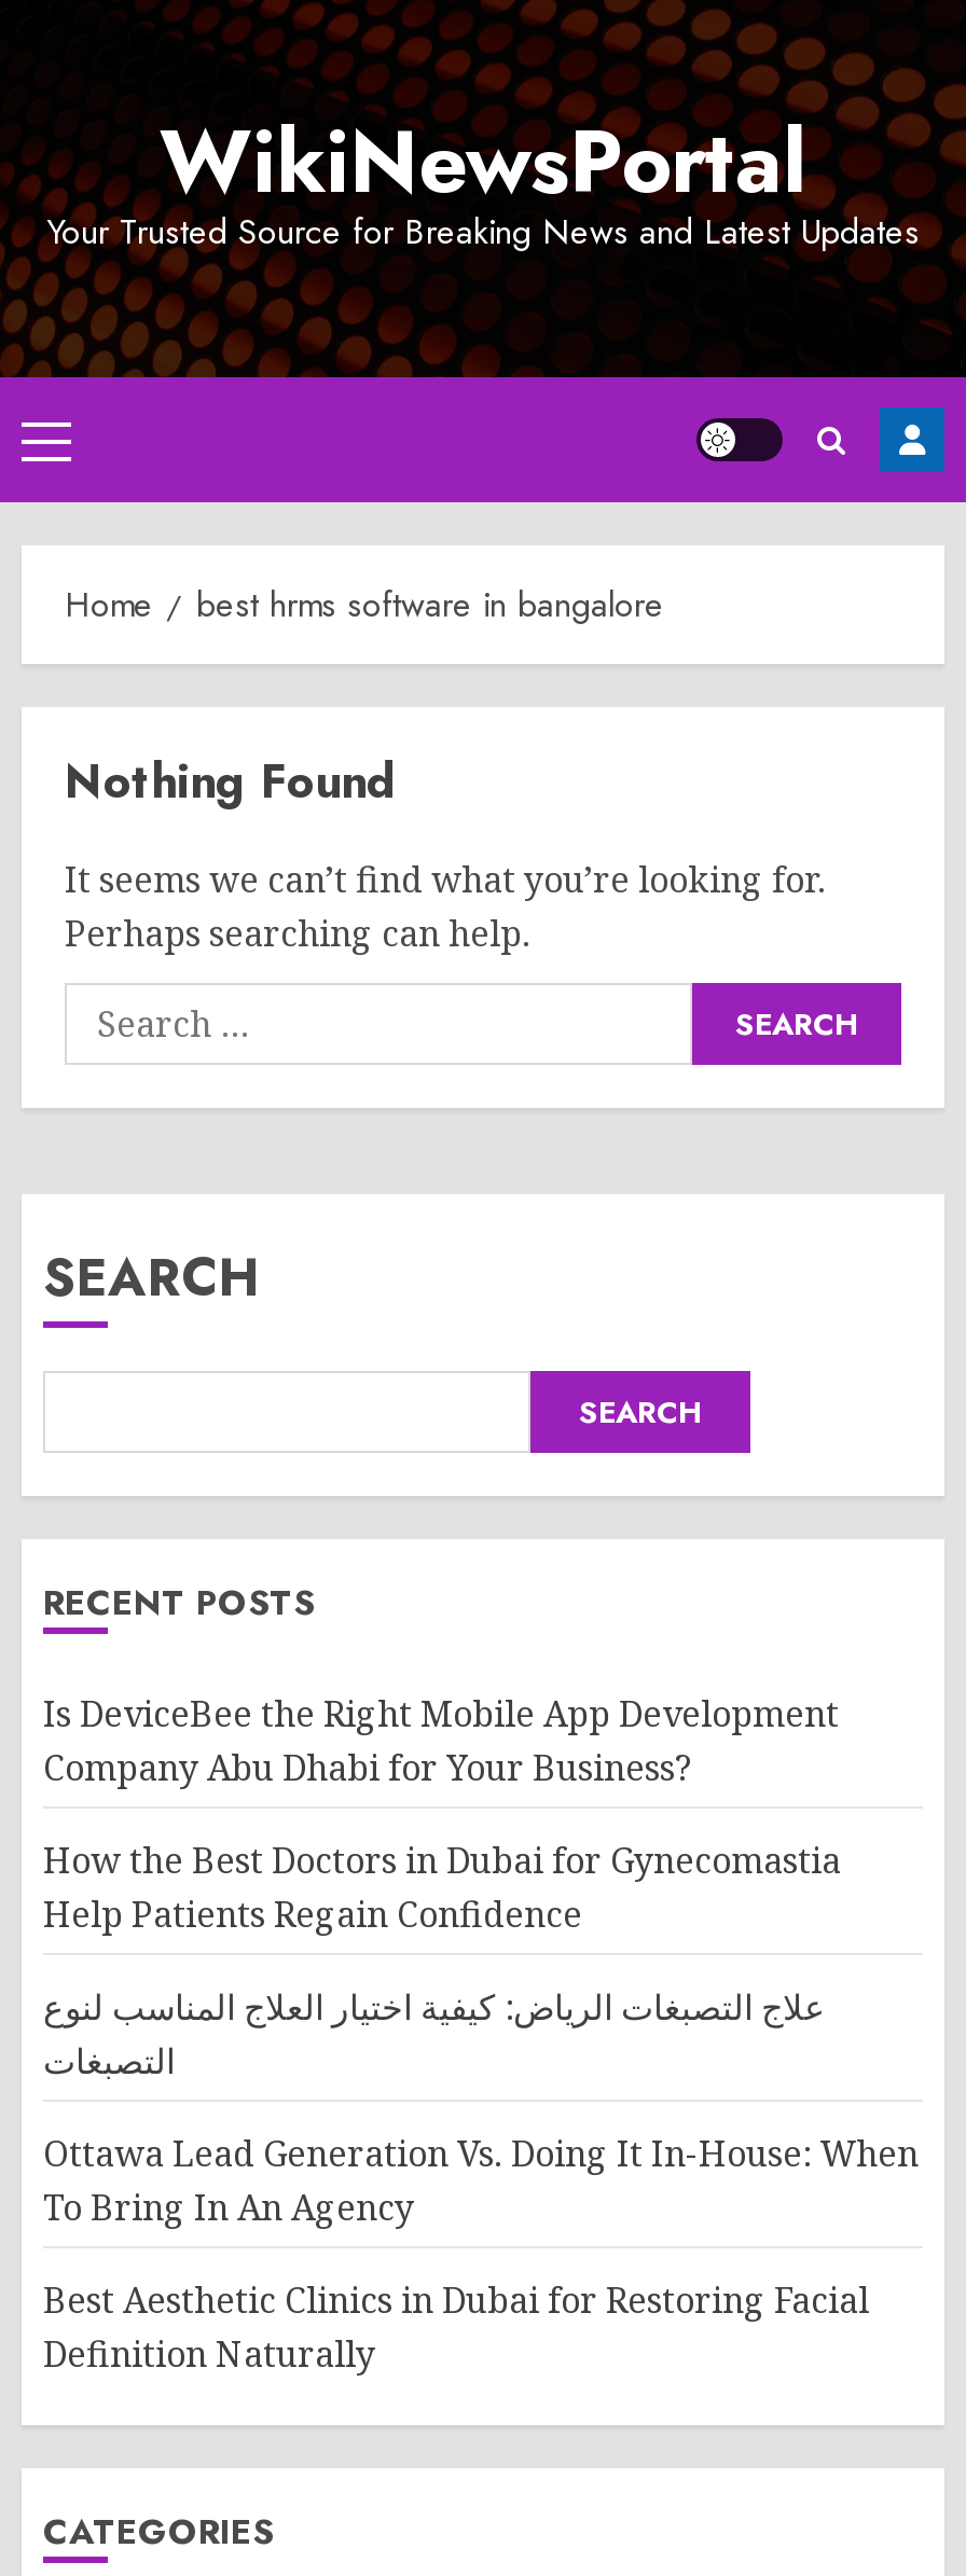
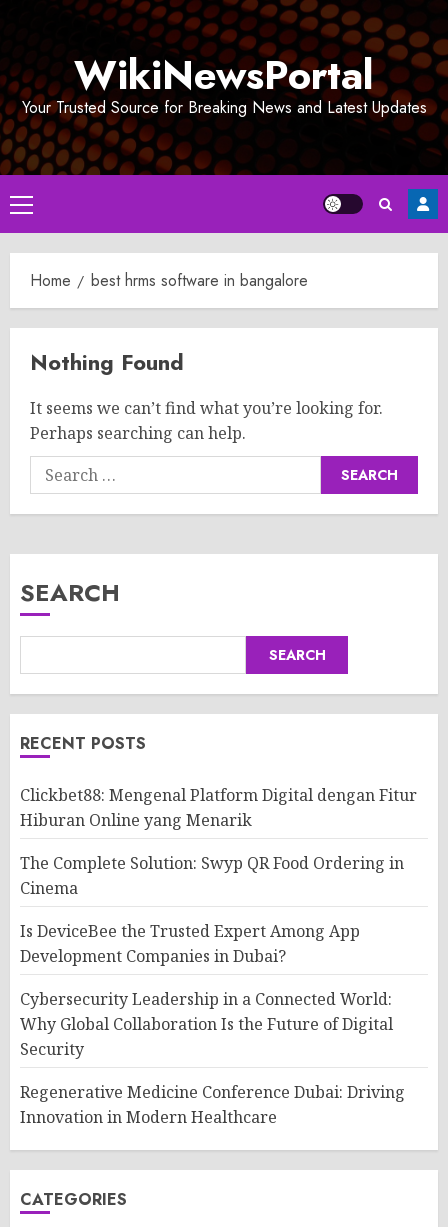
- Is DeviceBee the Right Mobile App Development
- Company Abu Dhabi for Your Business?
+ Clickbet88: Mengenal Platform Digital dengan Fitur
+ Hiburan Online yang Menarik

- How the Best Doctors in Dubai for Gynecomastia
- Help Patients Regain Confidence
+ The Complete Solution: Swyp QR Food Ordering in
+ Cinema

- علاج التصبغات الرياض: كيفية اختيار العلاج المناسب لنوع
- التصبغات
+ Is DeviceBee the Trusted Expert Among App
+ Development Companies in Dubai?

- Ottawa Lead Generation Vs. Doing It In-House: When
- To Bring In An Agency
+ Cybersecurity Leadership in a Connected World:
+ Why Global Collaboration Is the Future of Digital
+ Security

- Best Aesthetic Clinics in Dubai for Restoring Facial
- Definition Naturally
+ Regenerative Medicine Conference Dubai: Driving
+ Innovation in Modern Healthcare
